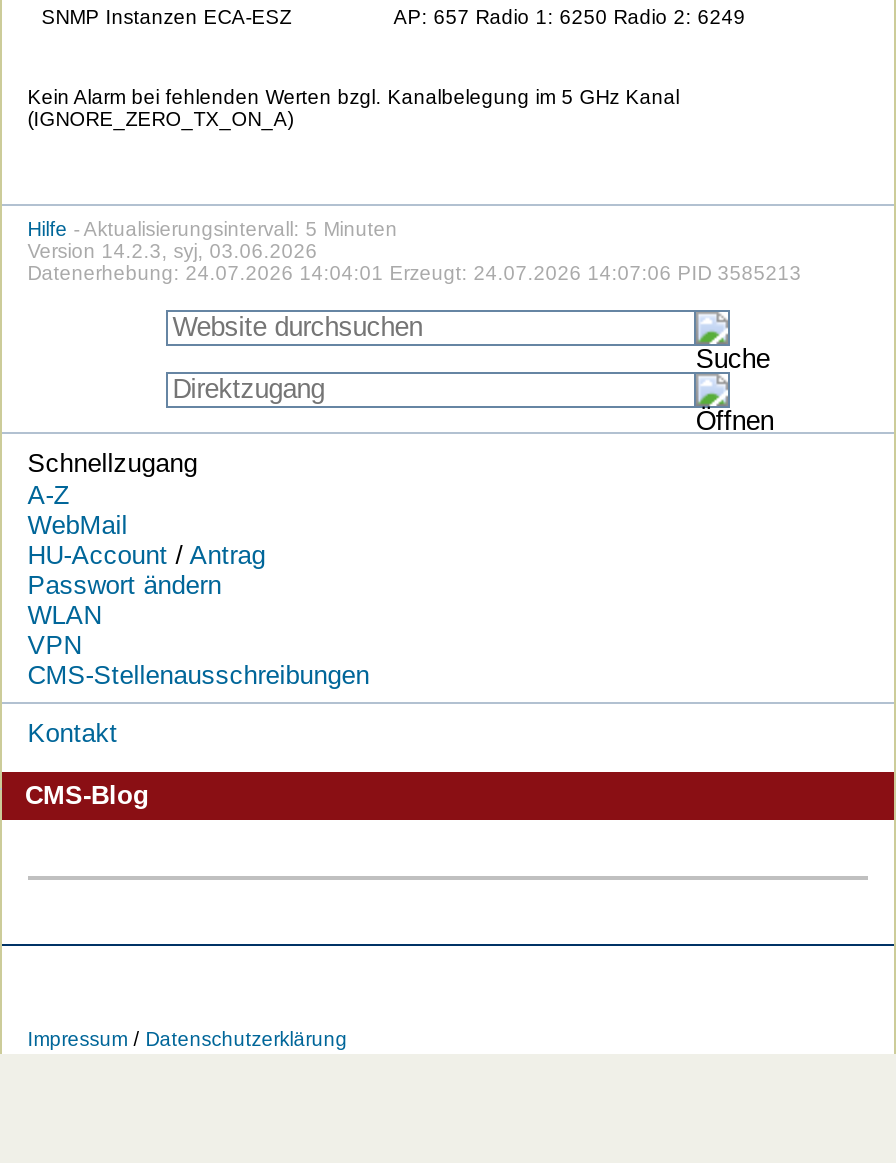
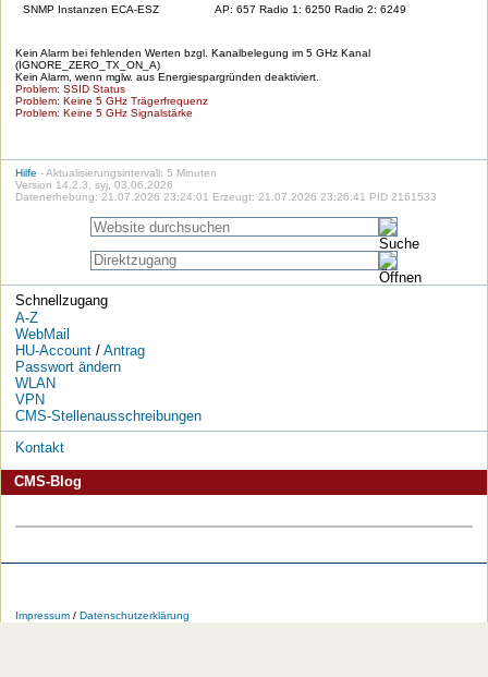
+ Kein Alarm, wenn mglw. aus Energiespargründen deaktiviert.
+ Problem: SSID Status
+ Problem: Keine 5 GHz Trägerfrequenz
+ Problem: Keine 5 GHz Signalstärke

- Datenerhebung: 24.07.2026 14:04:01 Erzeugt: 24.07.2026 14:07:06 PID 3585213
+ Datenerhebung: 21.07.2026 23:24:01 Erzeugt: 21.07.2026 23:26:41 PID 2161533
